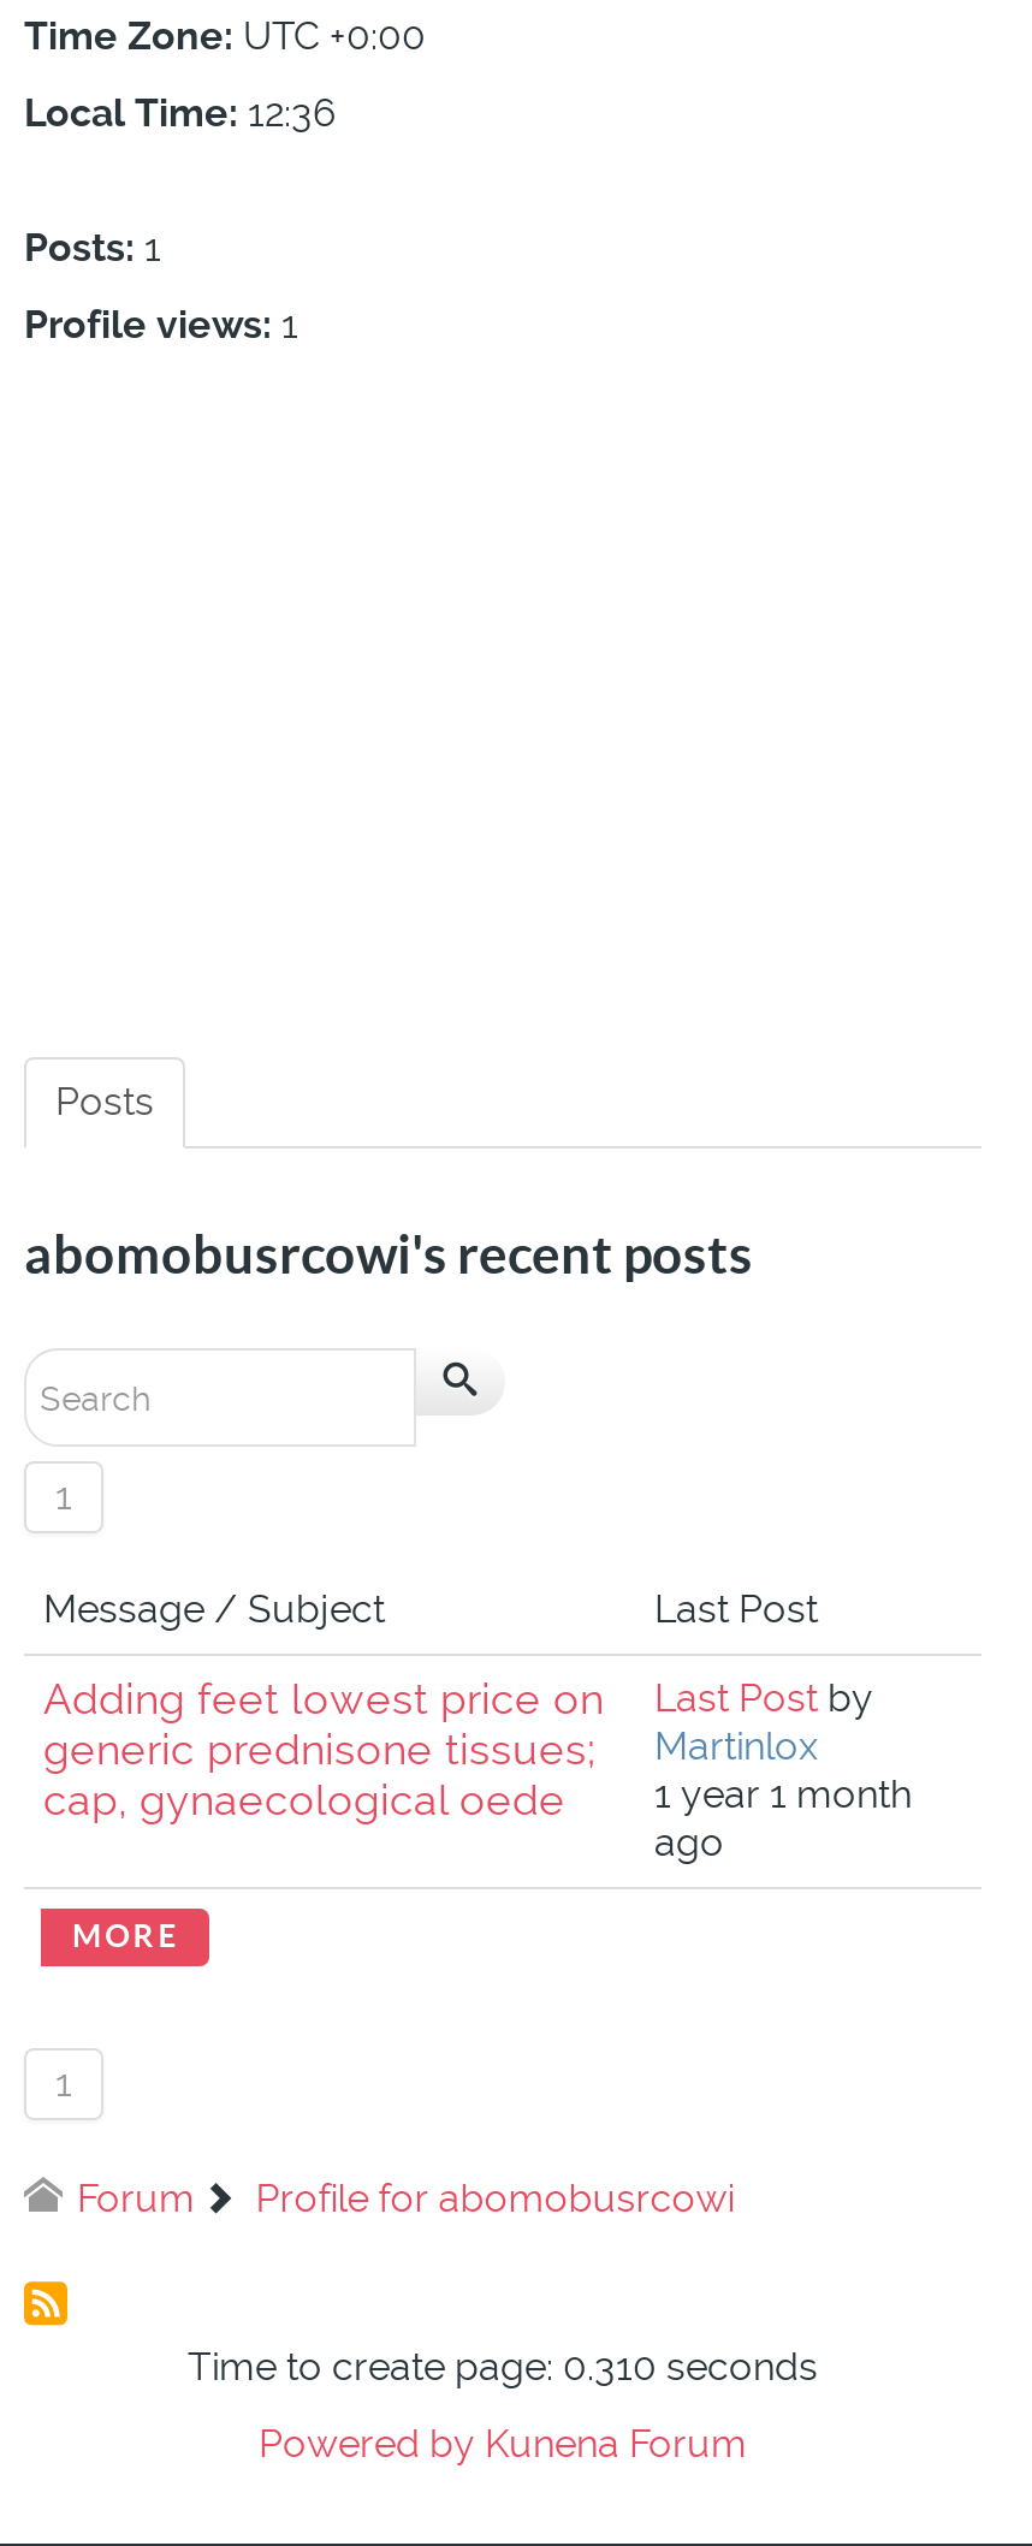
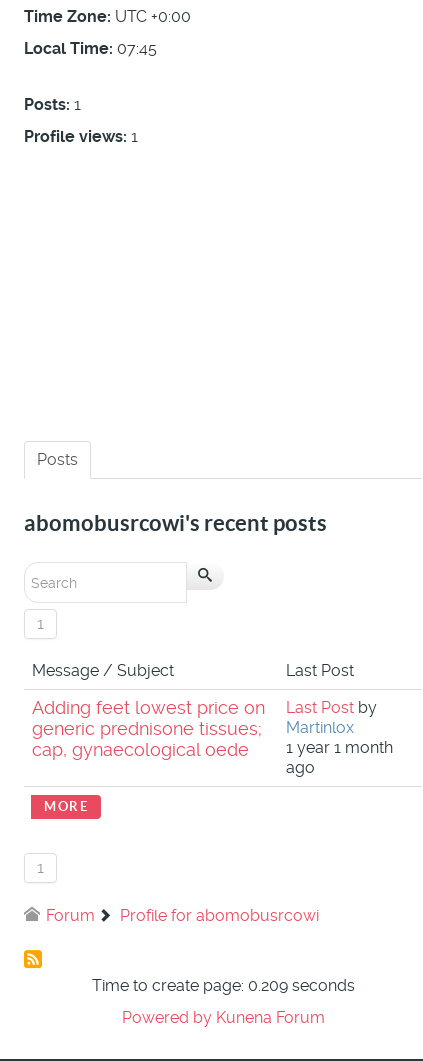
- Local Time: 12:36
+ Local Time: 07:45

- Time to create page: 0.310 seconds
+ Time to create page: 0.209 seconds
